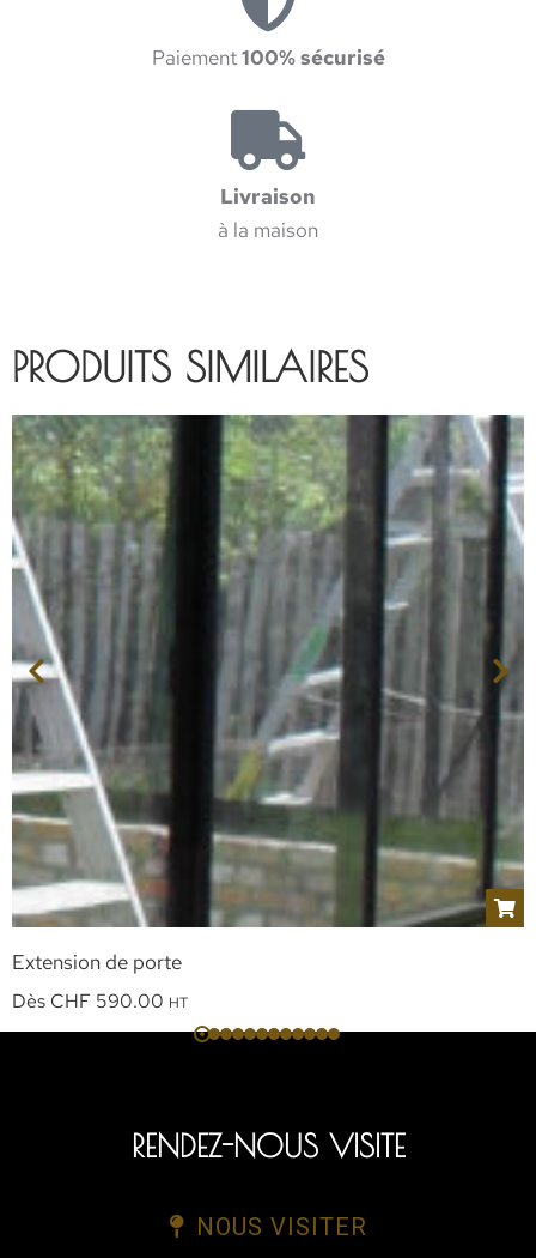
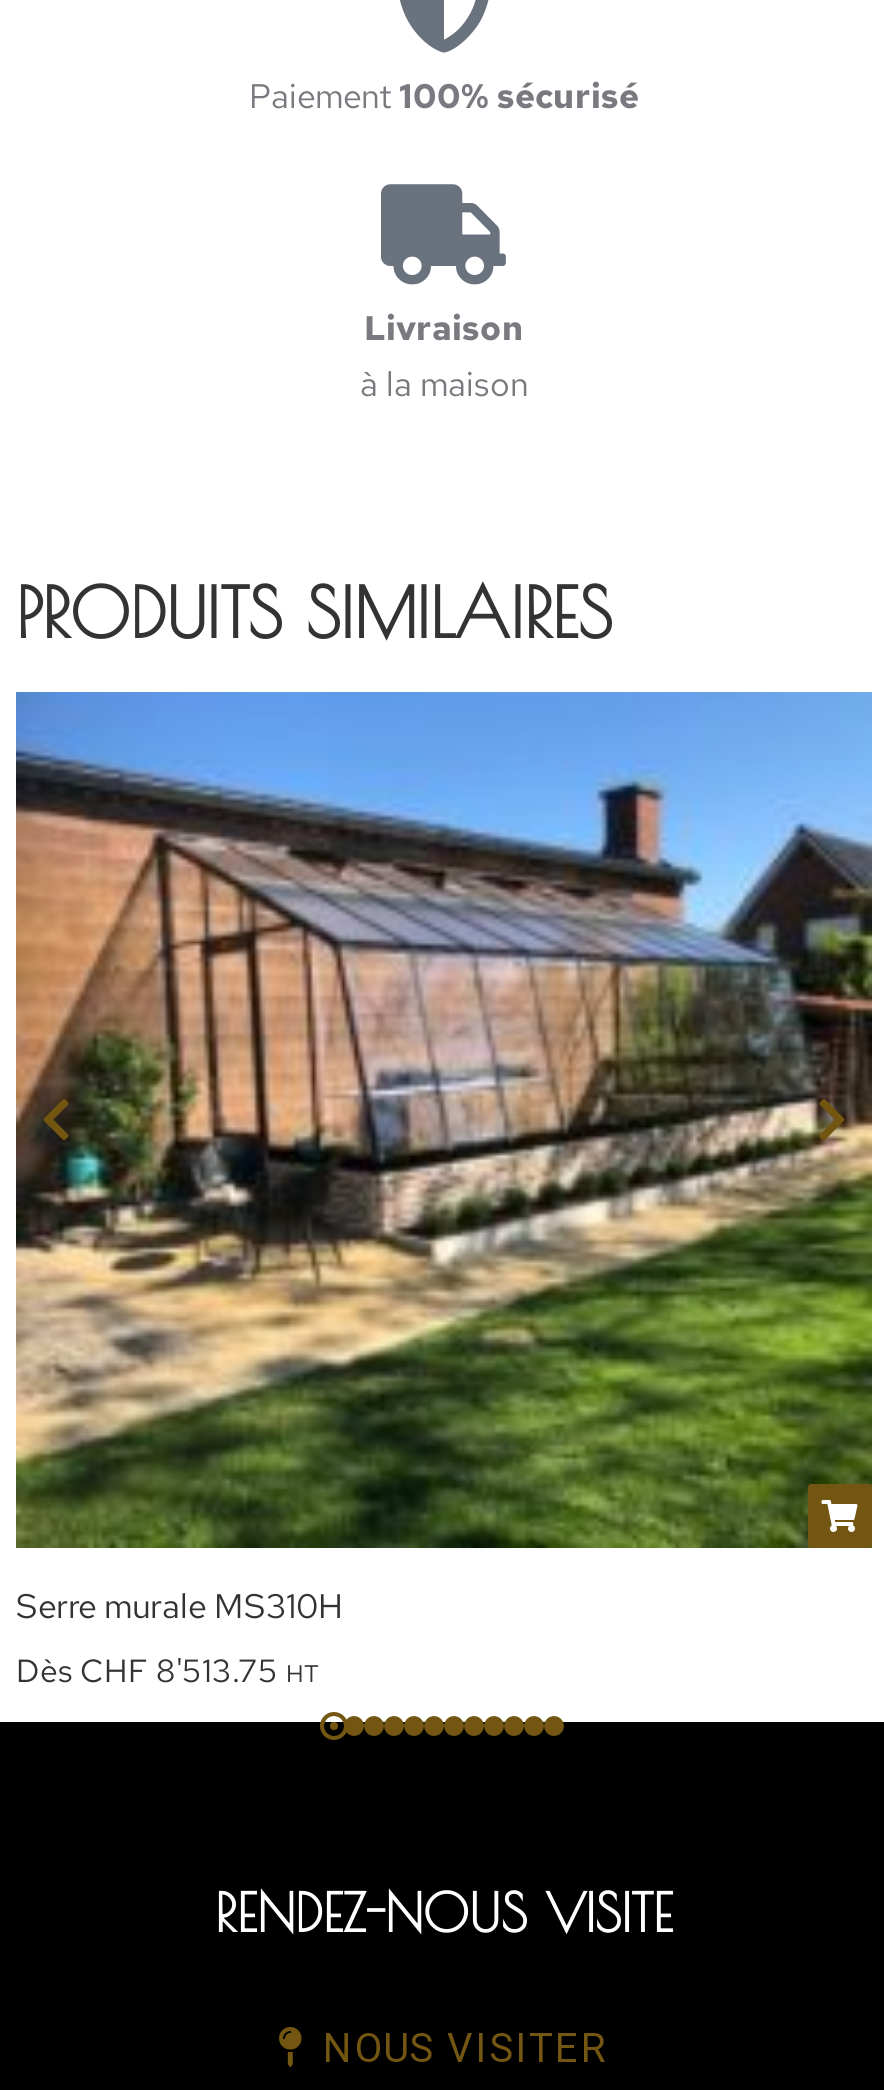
- [image]
- Extension de porte
+ [image]
+ Serre murale MS310H

- Dès CHF 590.00 HT
+ Dès CHF 8'513.75 HT
